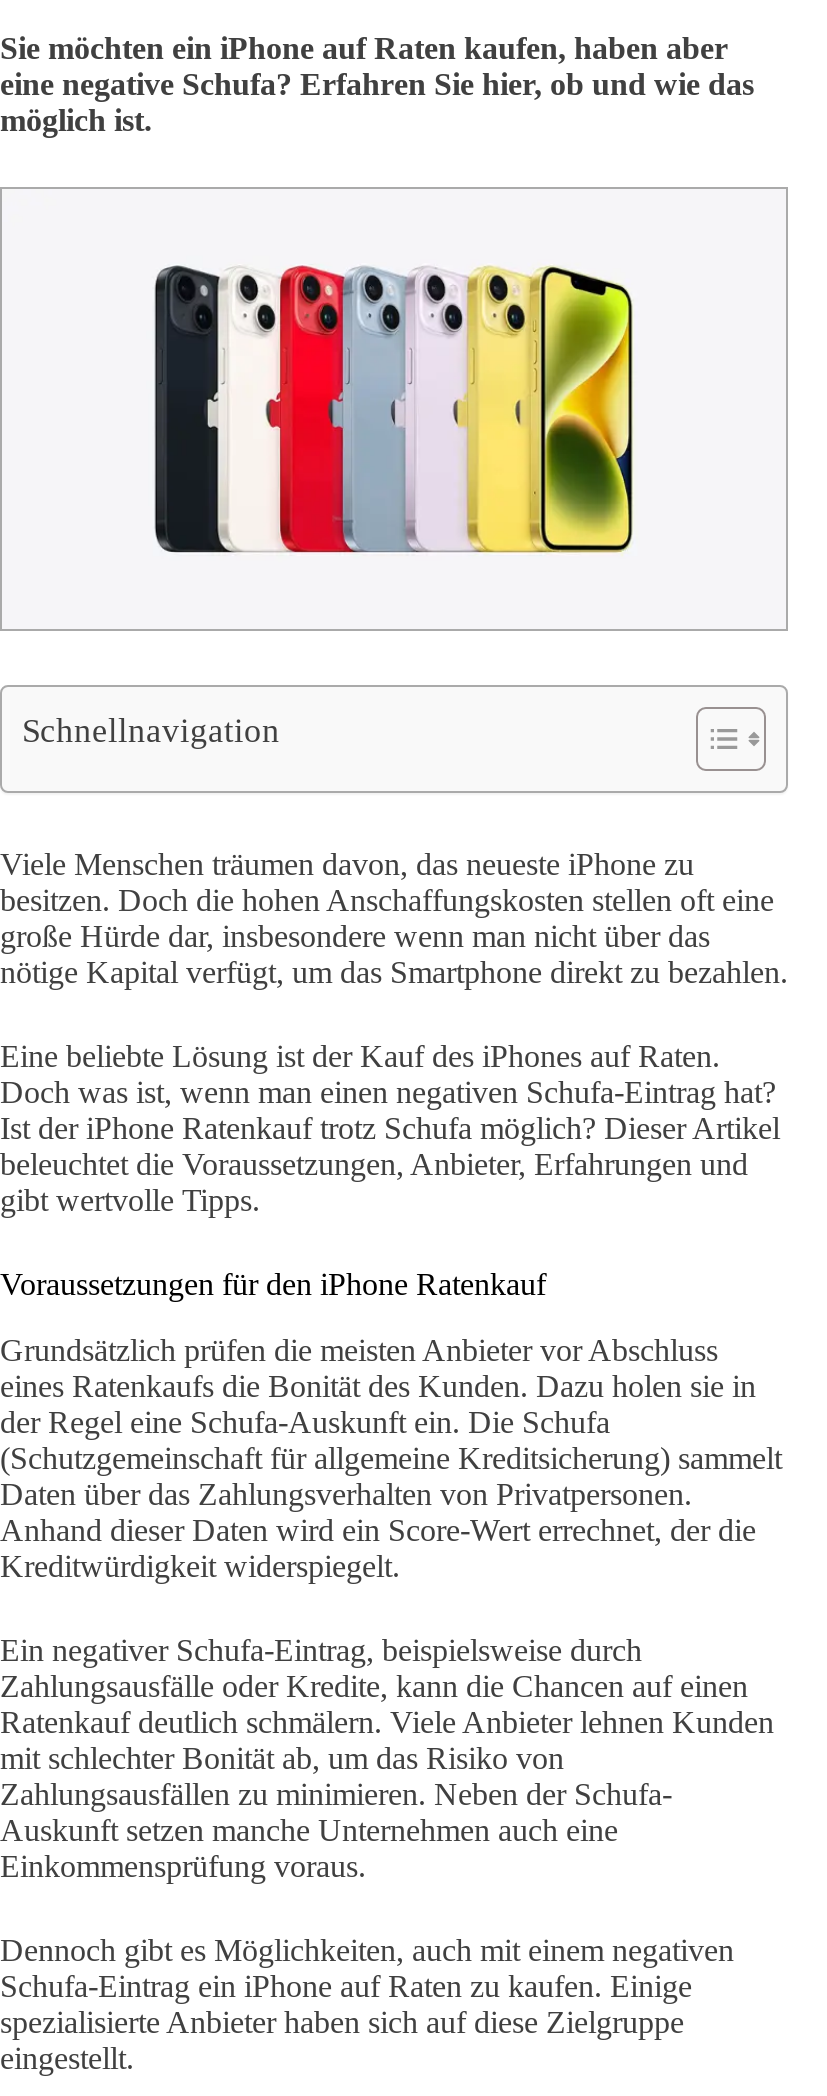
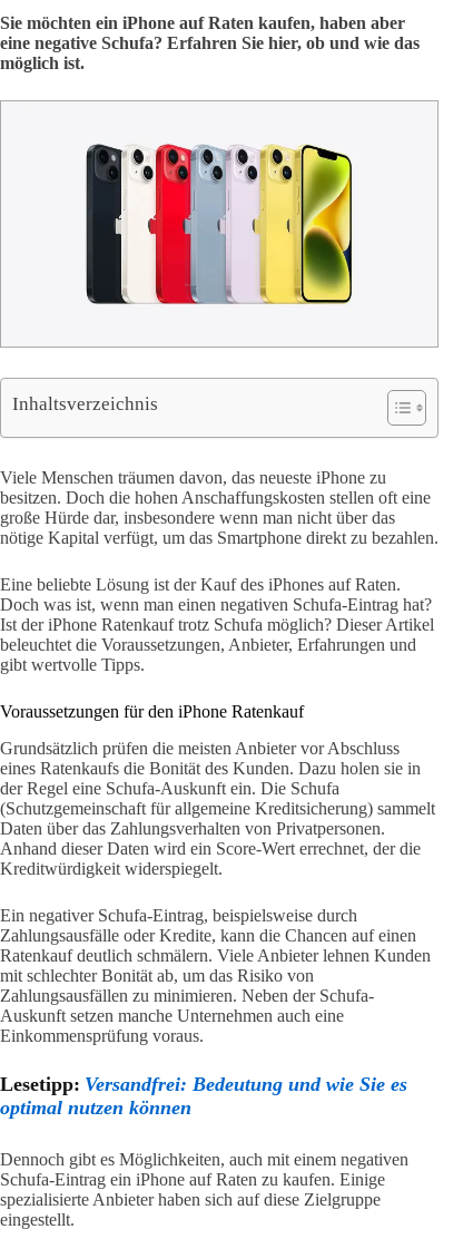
- Schnellnavigation
+ Inhaltsverzeichnis

+ Lesetipp: Versandfrei: Bedeutung und wie Sie es
+ optimal nutzen können
